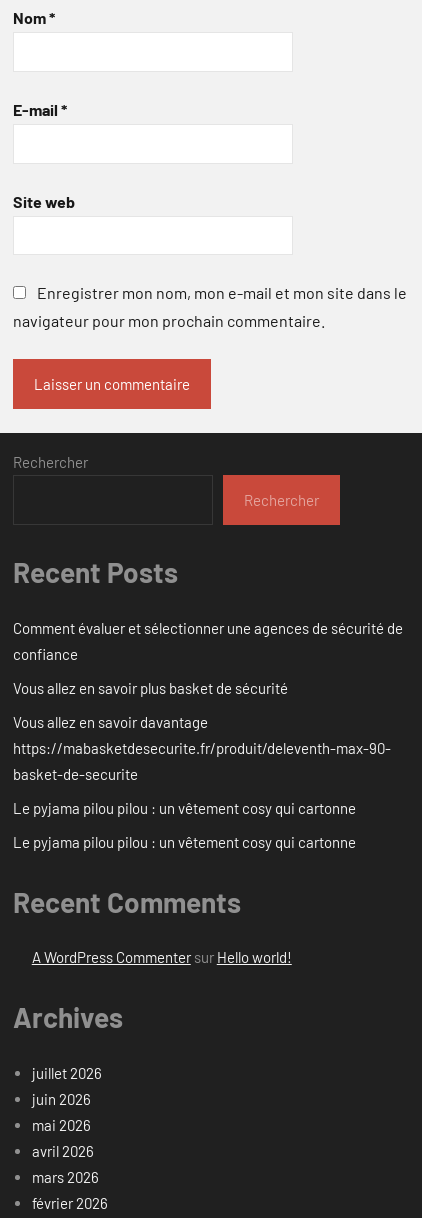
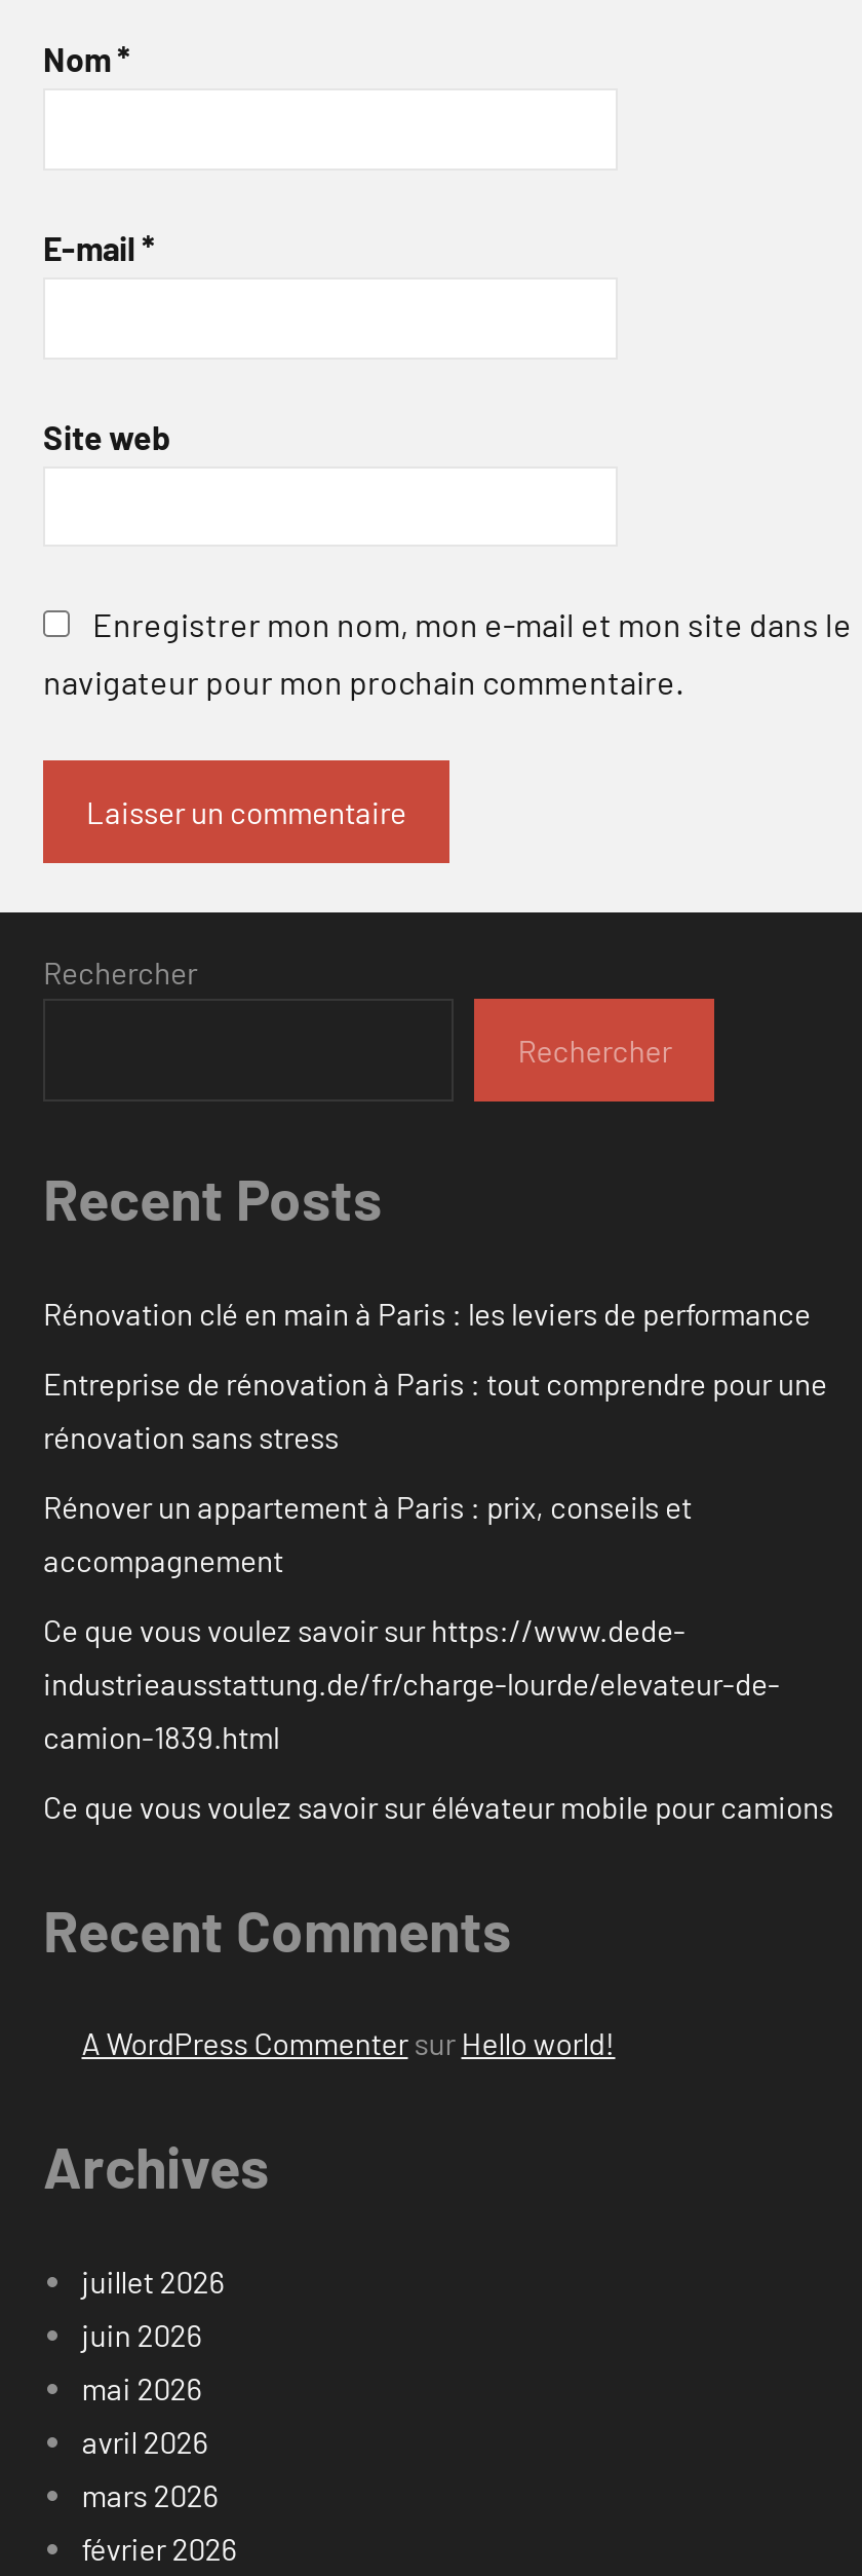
- Comment évaluer et sélectionner une agences de sécurité de
- confiance
+ Rénovation clé en main à Paris : les leviers de performance

- Vous allez en savoir plus basket de sécurité
+ Entreprise de rénovation à Paris : tout comprendre pour une
+ rénovation sans stress

- Vous allez en savoir davantage
- https://mabasketdesecurite.fr/produit/deleventh-max-90-
- basket-de-securite
+ Rénover un appartement à Paris : prix, conseils et
+ accompagnement

- Le pyjama pilou pilou : un vêtement cosy qui cartonne
+ Ce que vous voulez savoir sur https://www.dede-
+ industrieausstattung.de/fr/charge-lourde/elevateur-de-
+ camion-1839.html

- Le pyjama pilou pilou : un vêtement cosy qui cartonne
+ Ce que vous voulez savoir sur élévateur mobile pour camions
